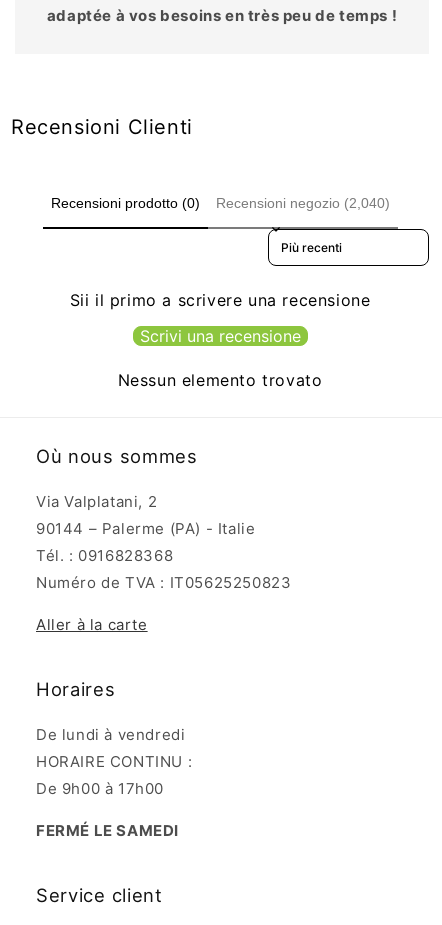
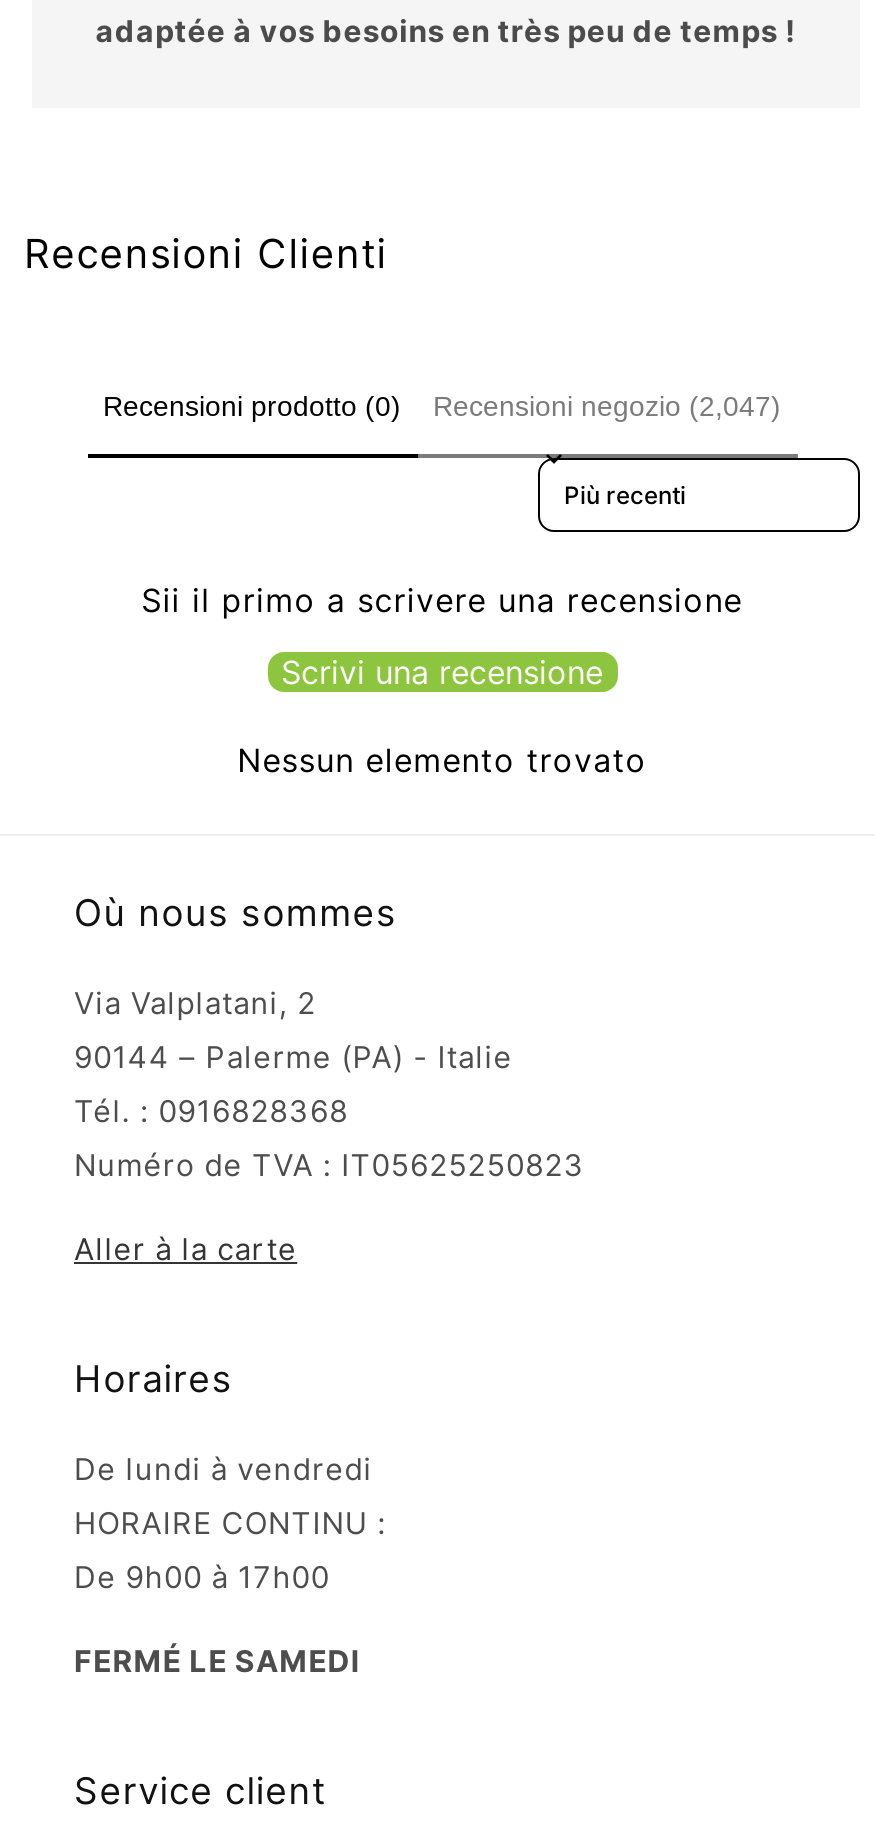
- Recensioni negozio (2,040)
+ Recensioni negozio (2,047)
